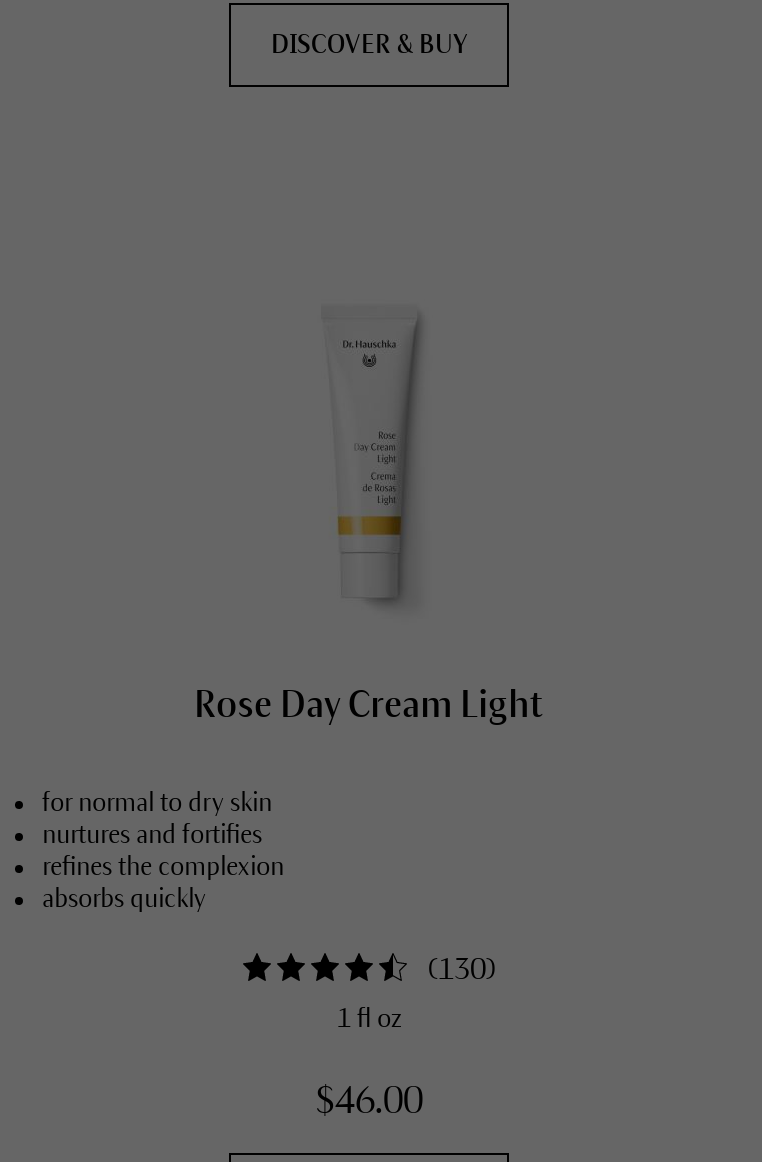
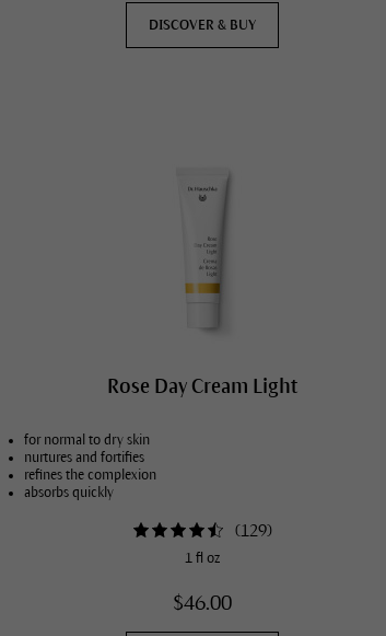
- (130)
+ (129)
